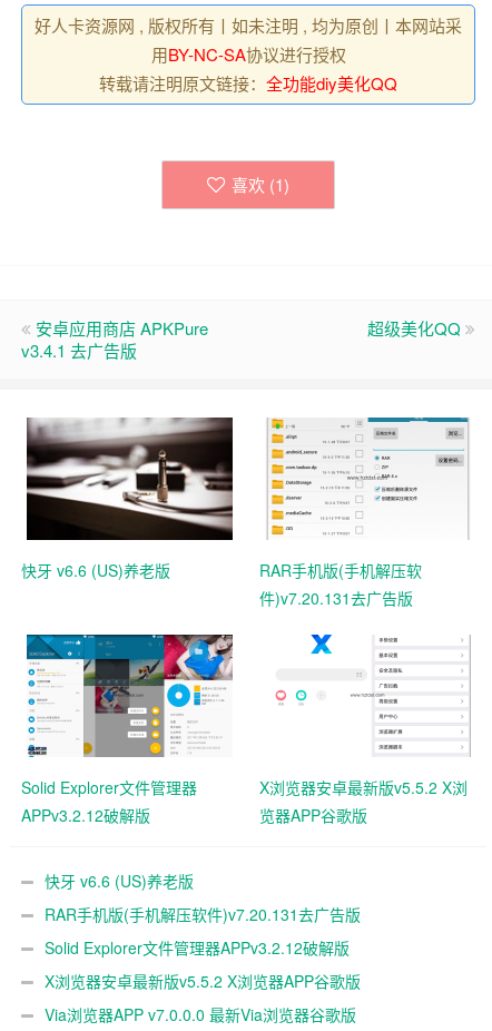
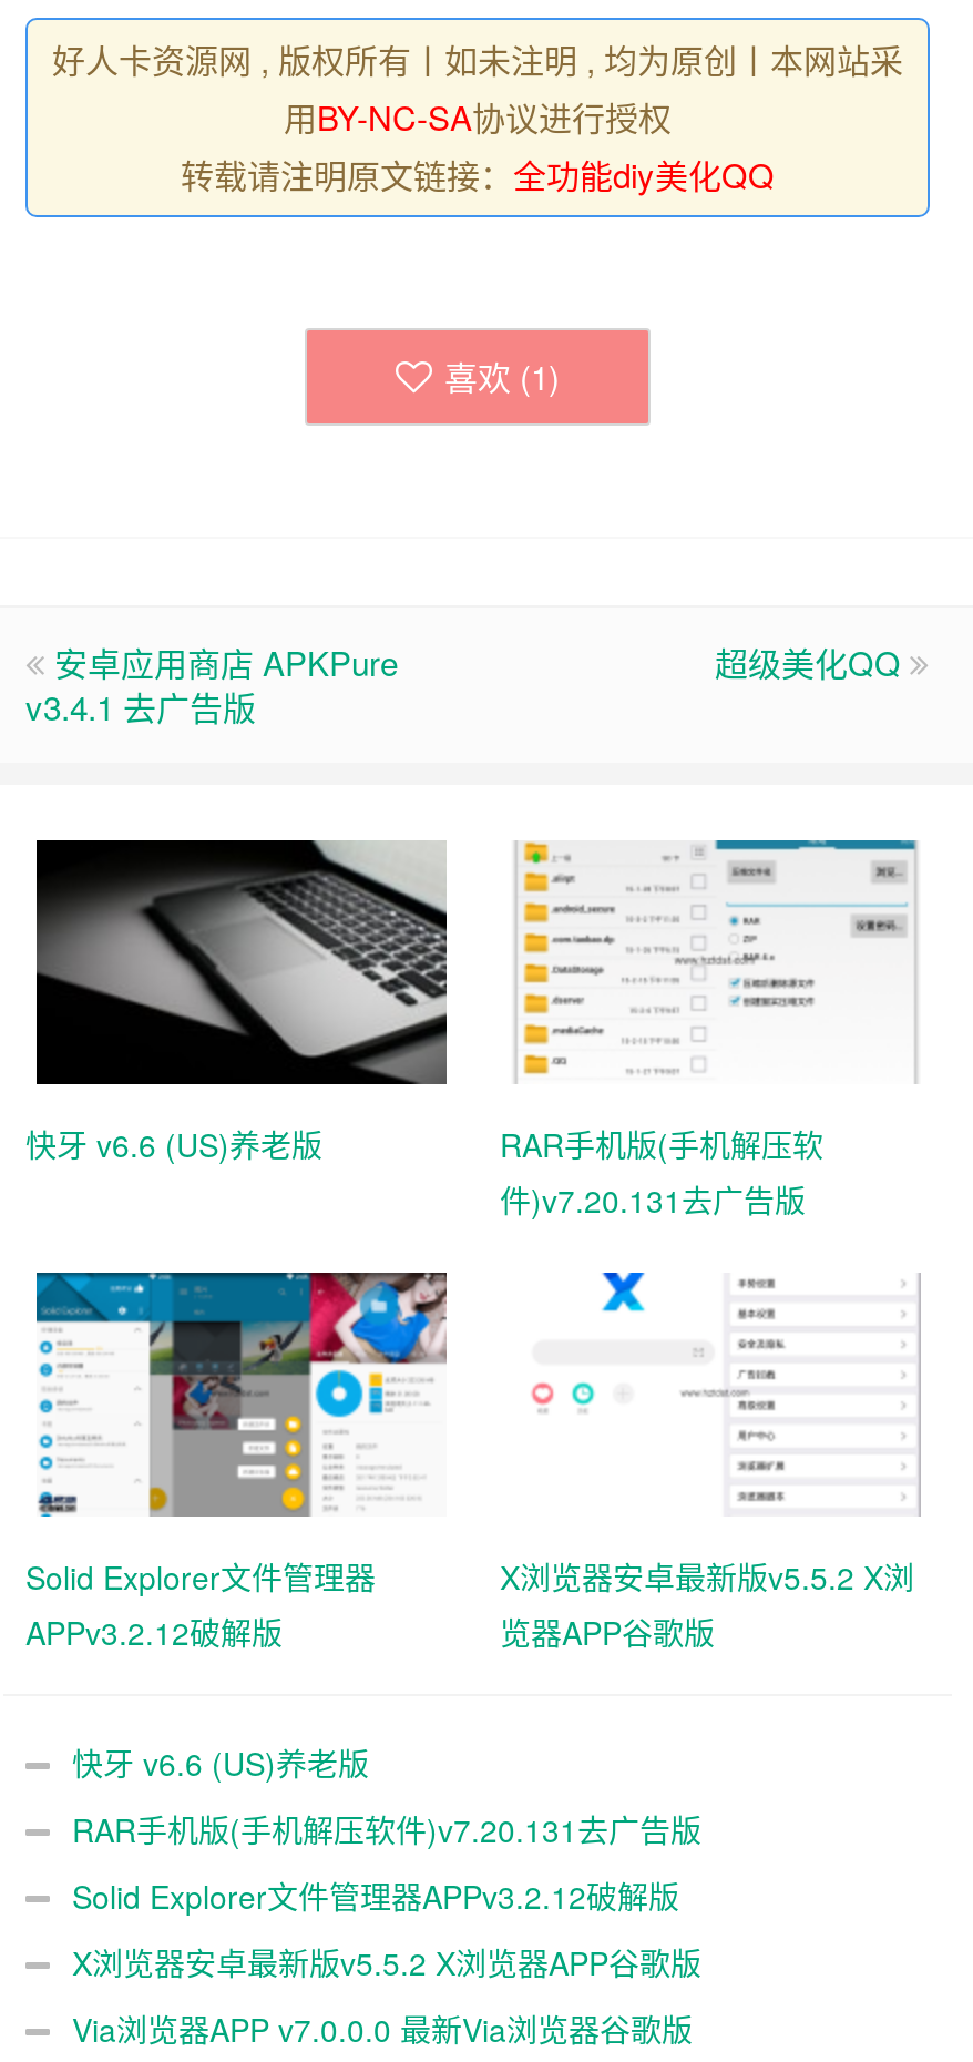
- [image]
+ [image]
